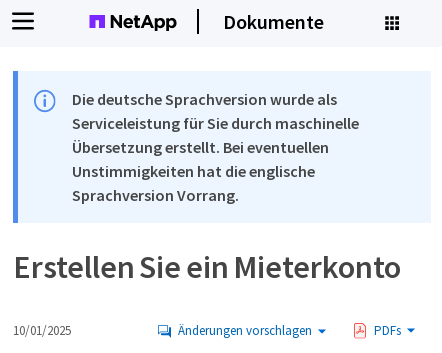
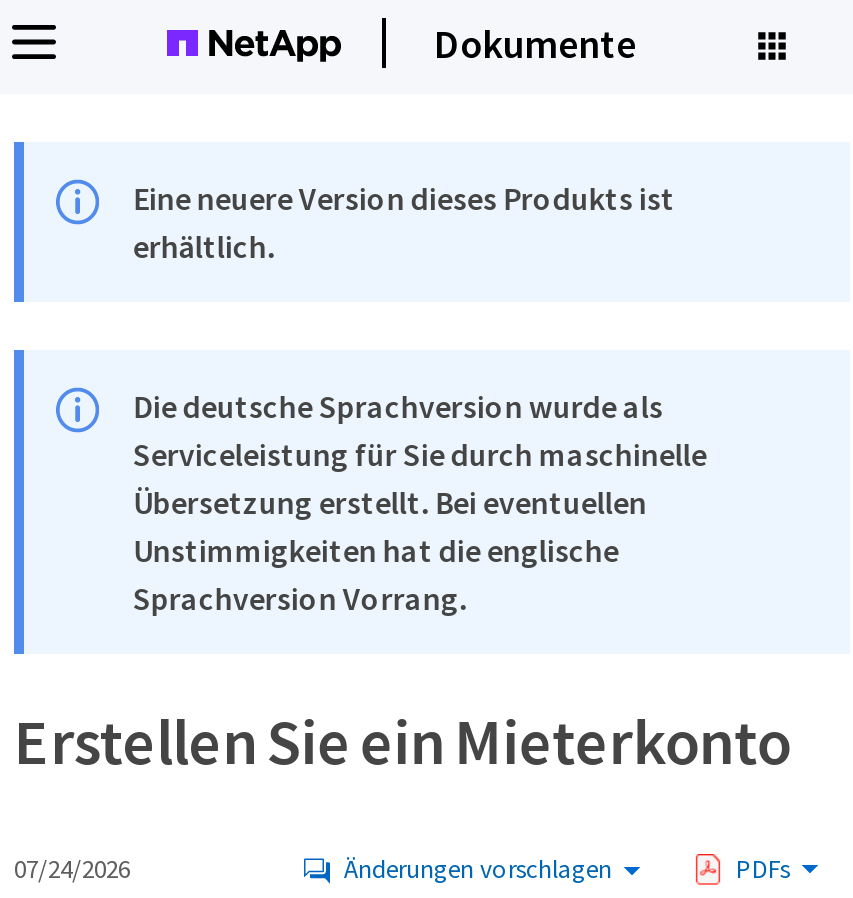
+ Eine neuere Version dieses Produkts ist
+ erhältlich.

- 10/01/2025
+ 07/24/2026
